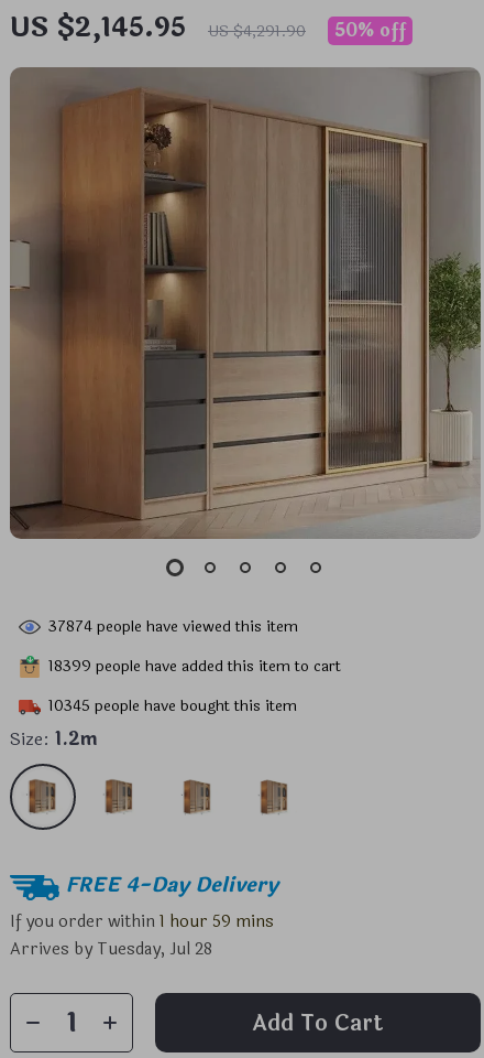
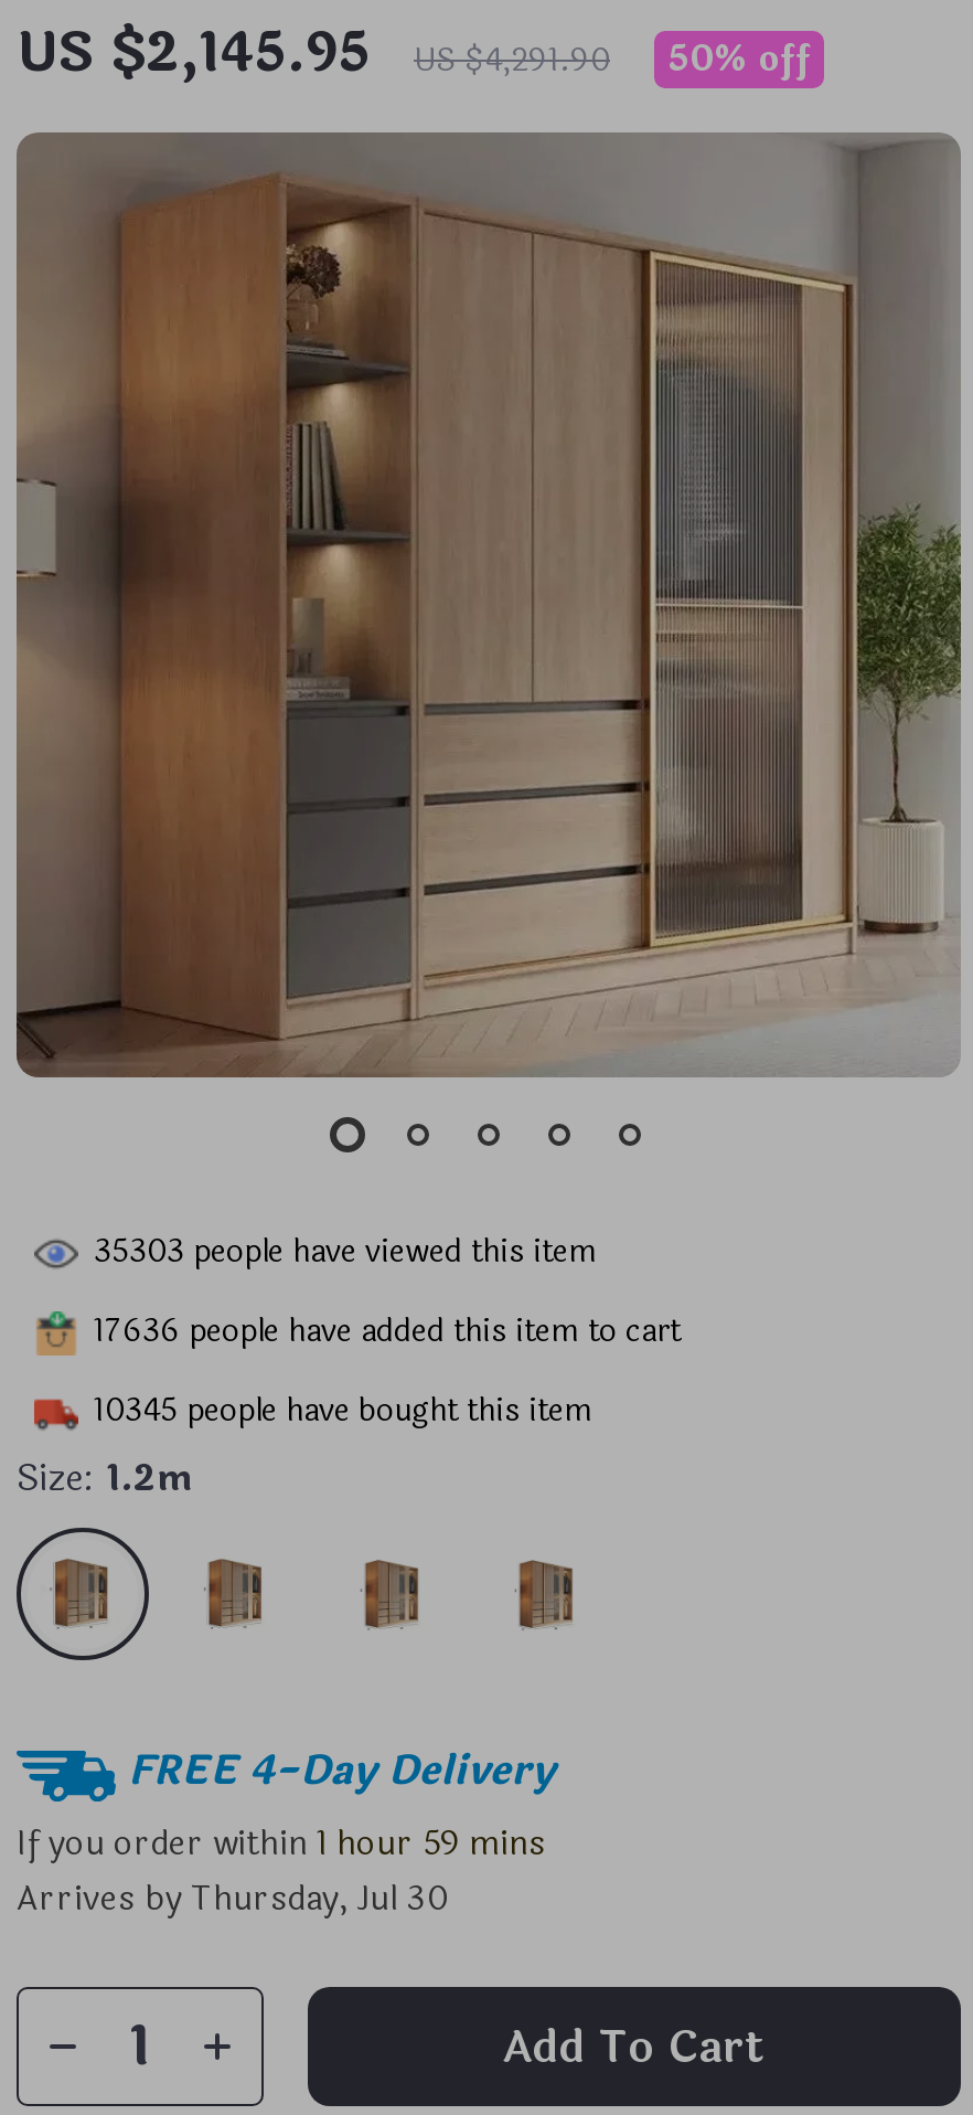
- 37874 people have viewed this item
+ 35303 people have viewed this item

- 18399 people have added this item to cart
+ 17636 people have added this item to cart

- Arrives by Tuesday, Jul 28
+ Arrives by Thursday, Jul 30
